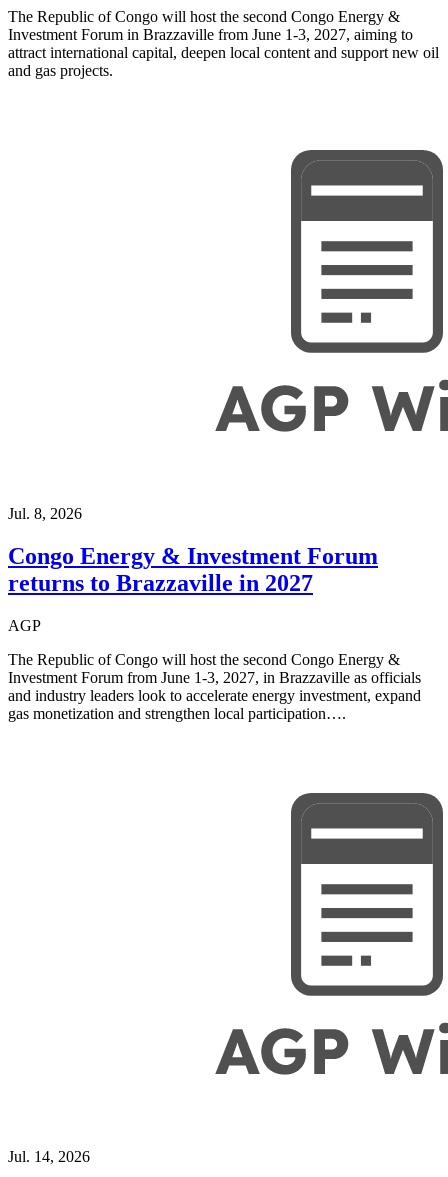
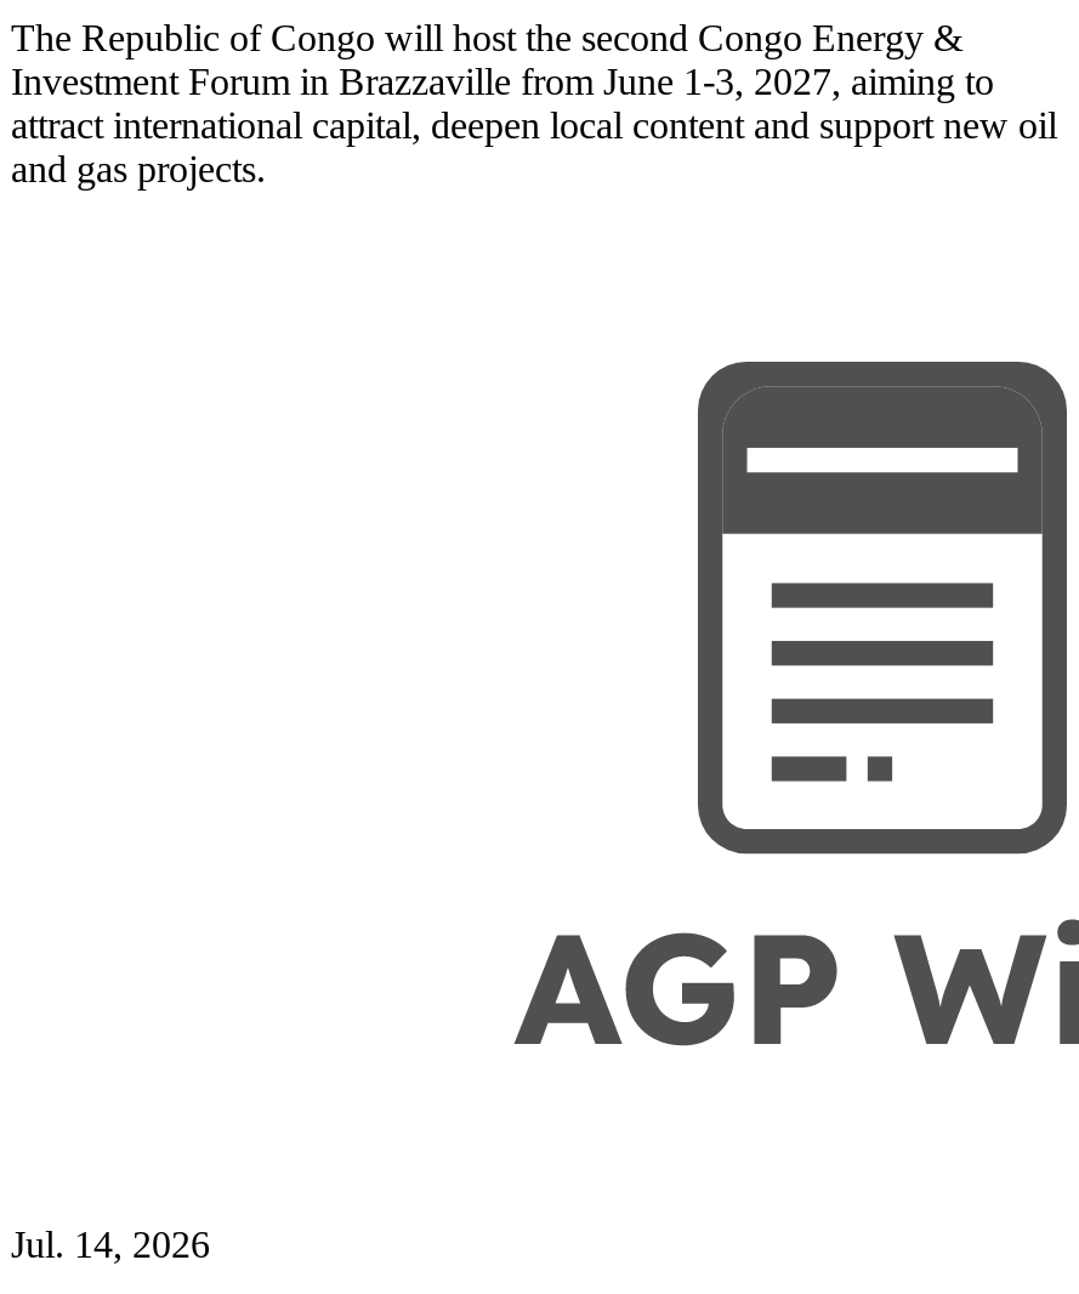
- Jul. 8, 2026
- Congo Energy & Investment Forum
- returns to Brazzaville in 2027
- AGP
- The Republic of Congo will host the second Congo Energy &
- Investment Forum from June 1-3, 2027, in Brazzaville as officials
- and industry leaders look to accelerate energy investment, expand
- gas monetization and strengthen local participation….
